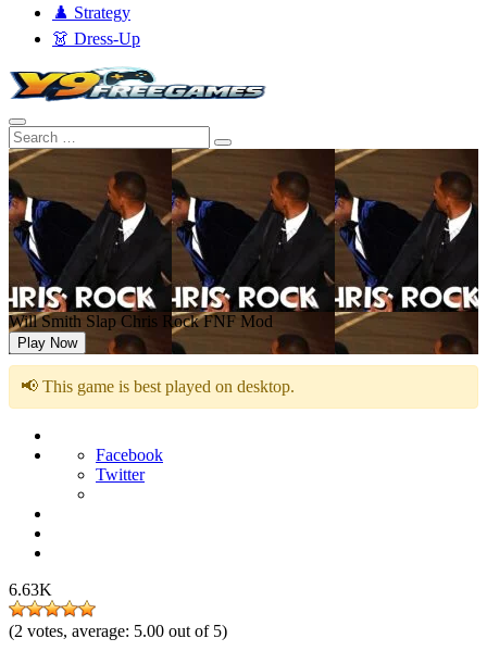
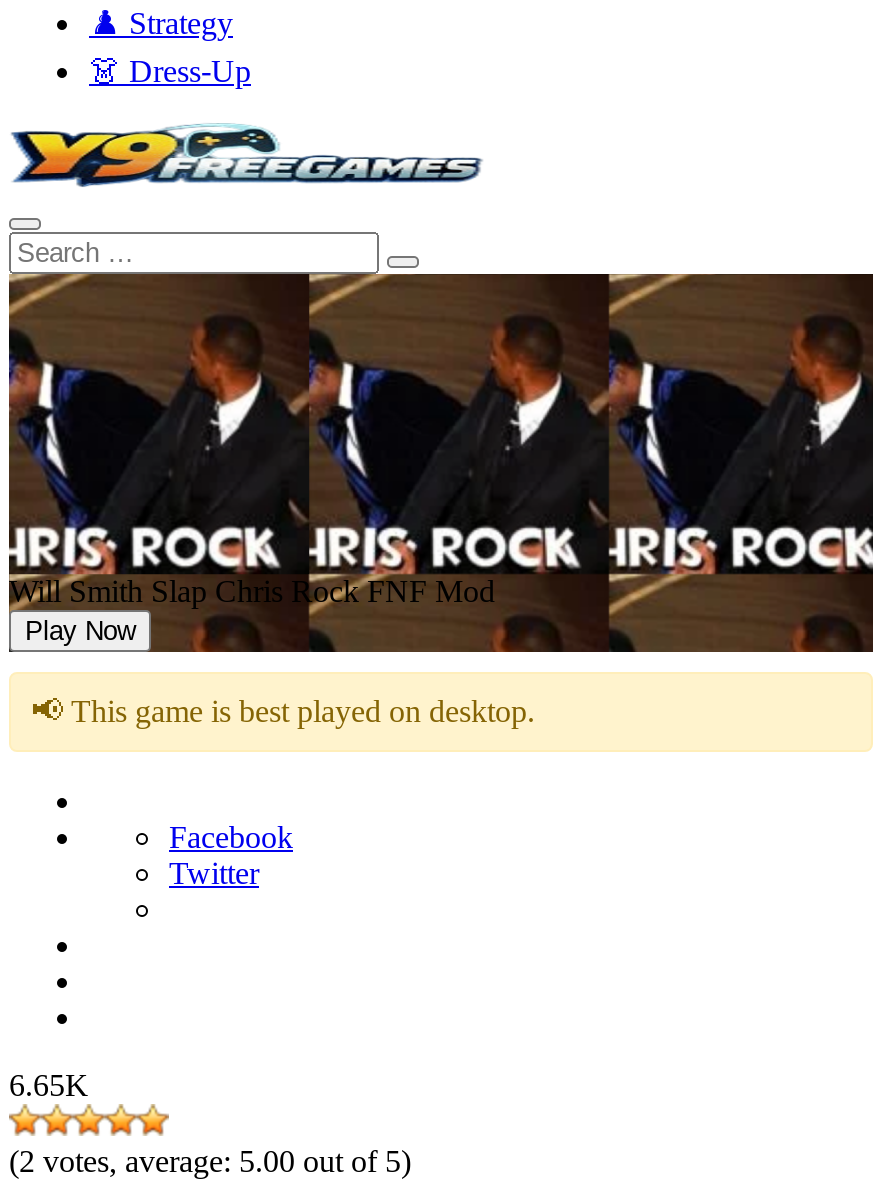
- 6.63K
+ 6.65K
